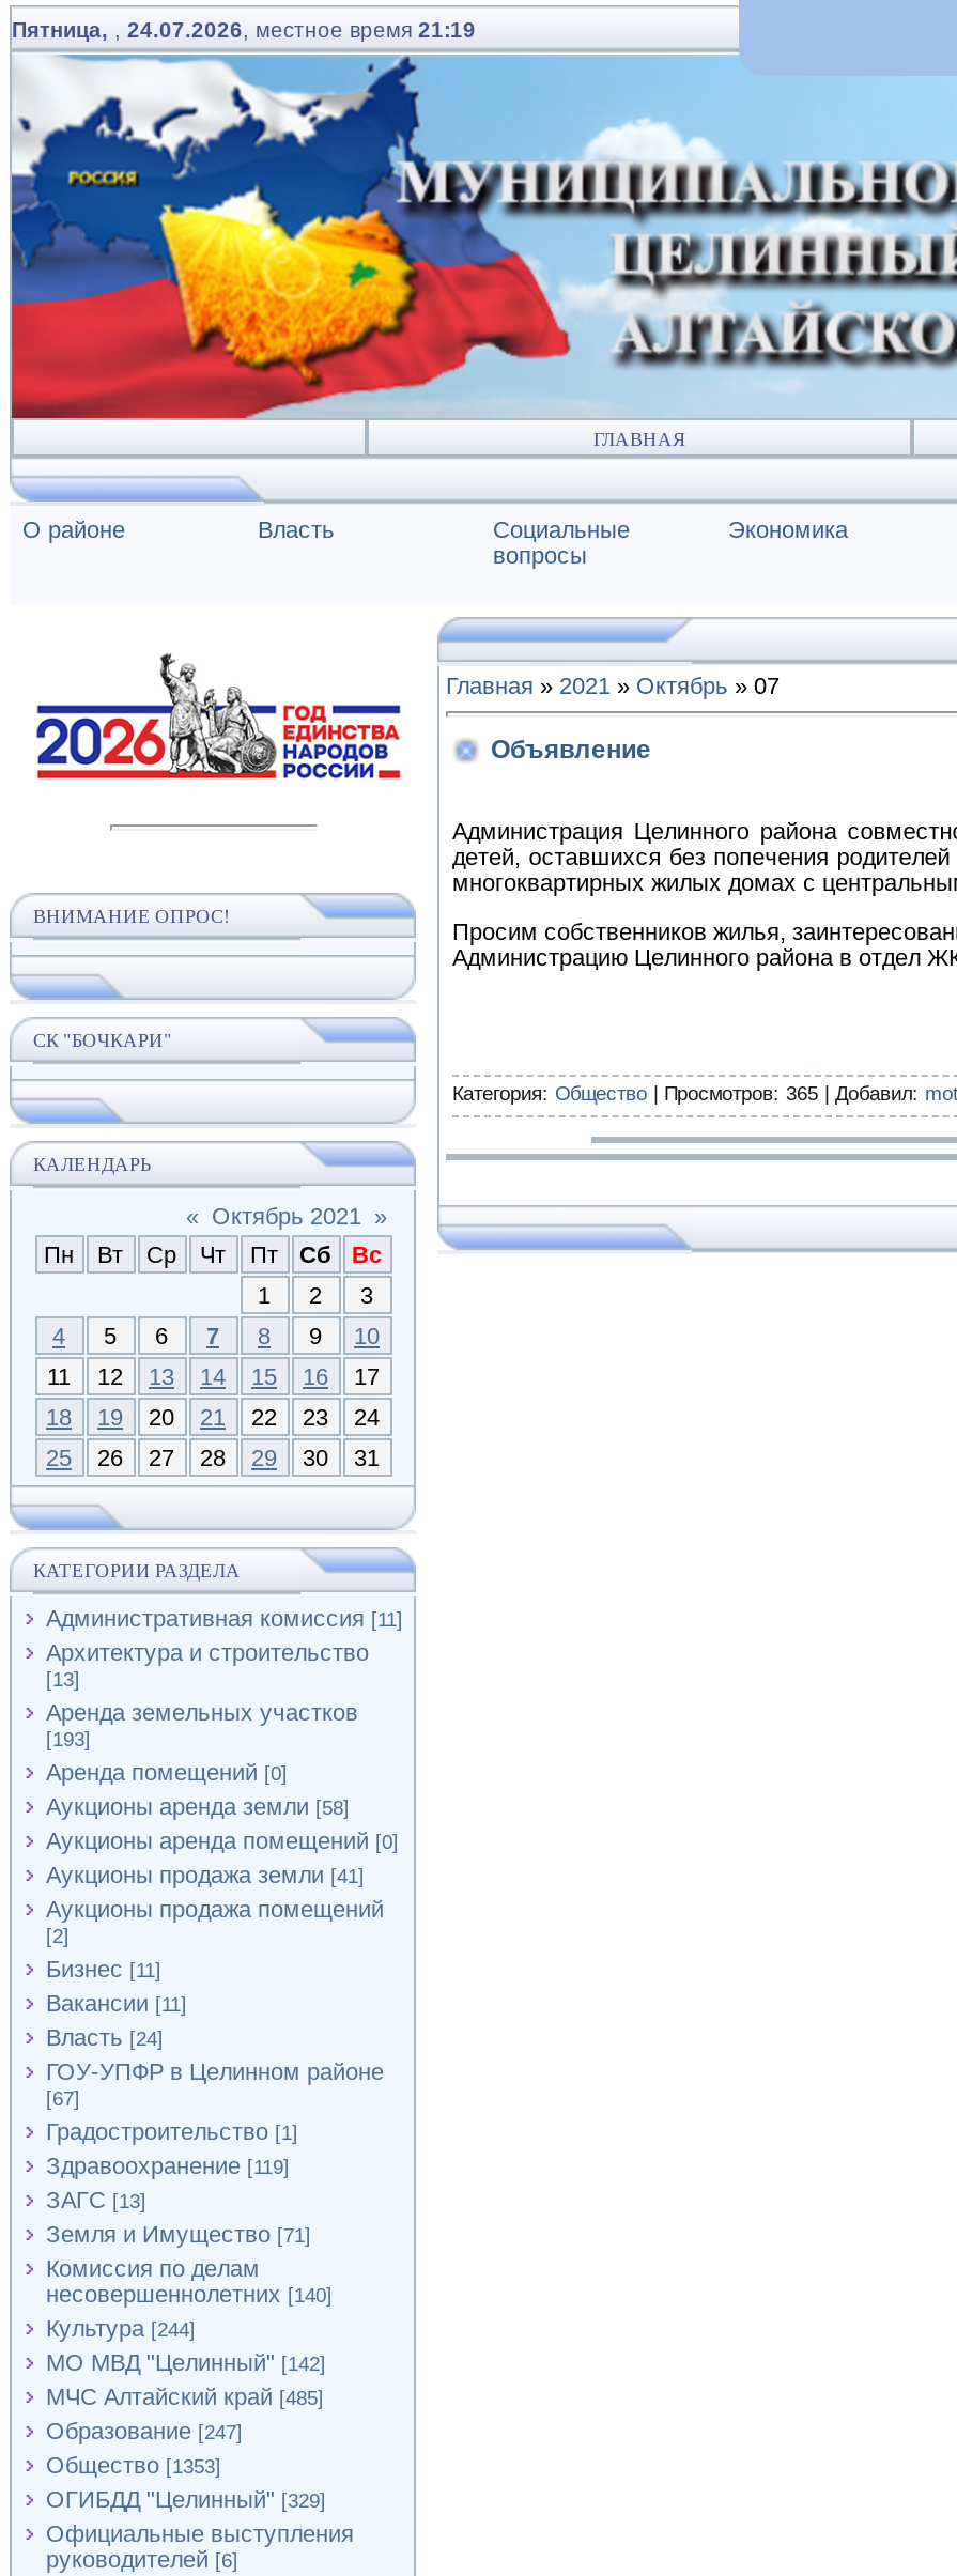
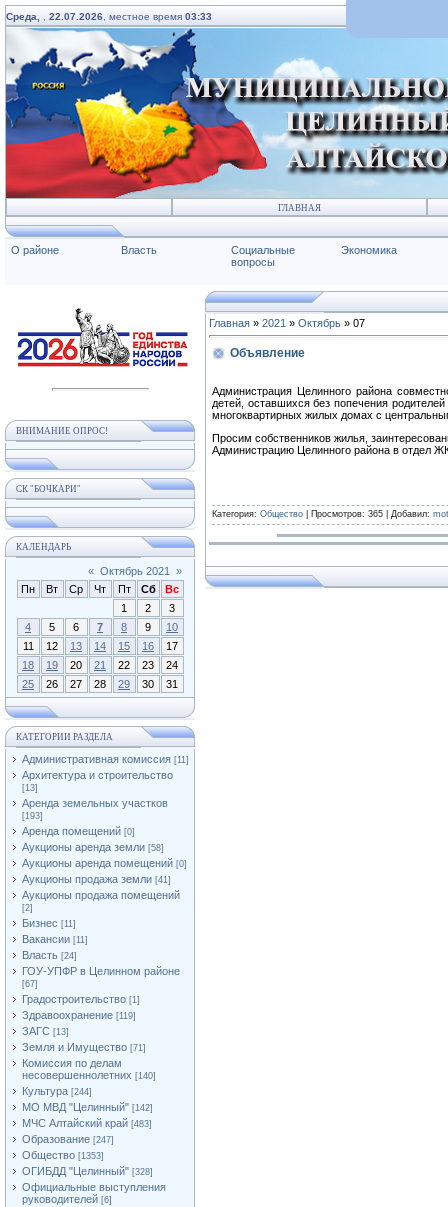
- Пятница,, 24.07.2026, местное время 21:19
+ Среда,, 22.07.2026, местное время 03:33

- МЧС Алтайский край [485]
+ МЧС Алтайский край [483]

- ОГИБДД "Целинный" [329]
+ ОГИБДД "Целинный" [328]
